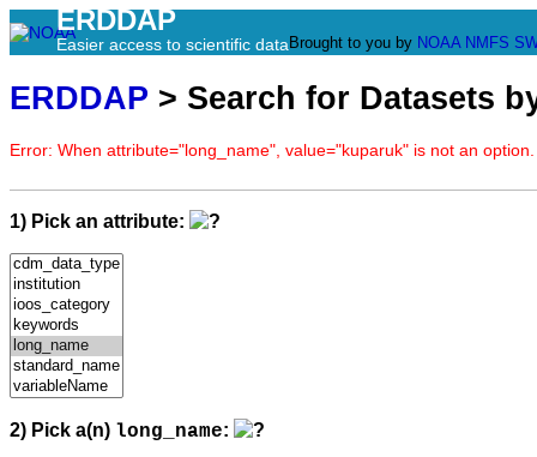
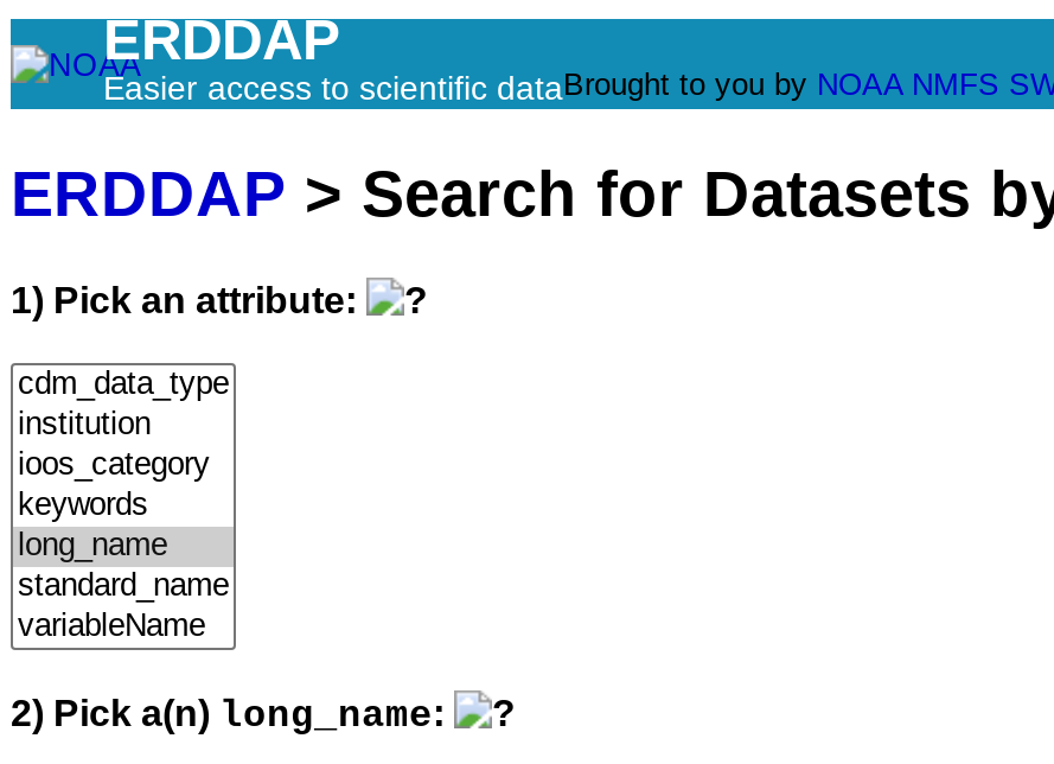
- Error: When attribute="long_name", value="kuparuk" is not an option.
